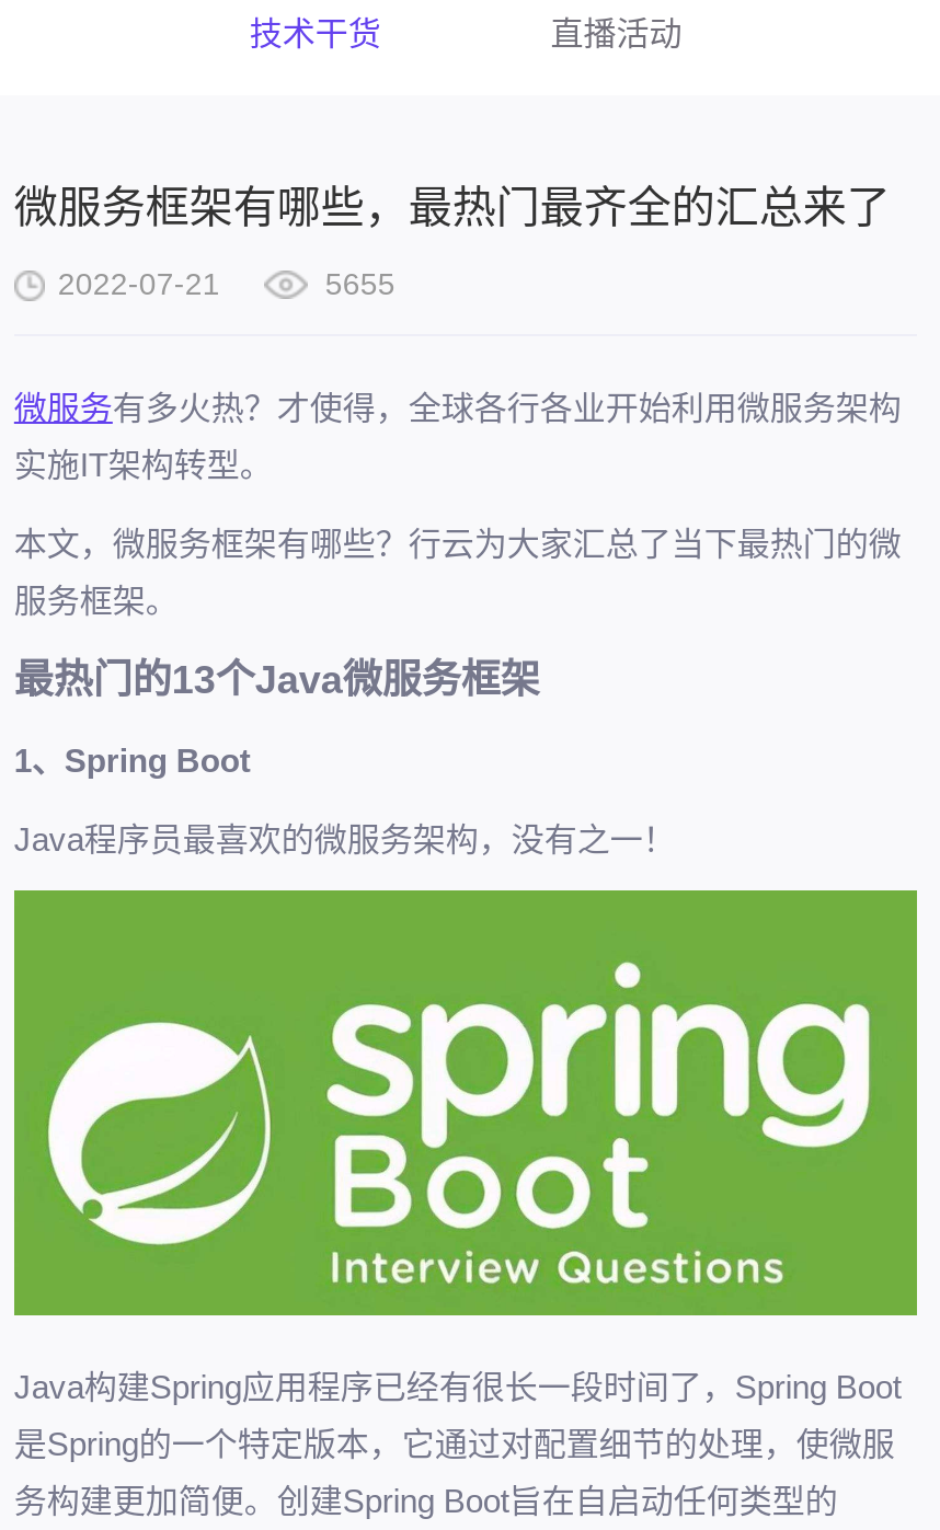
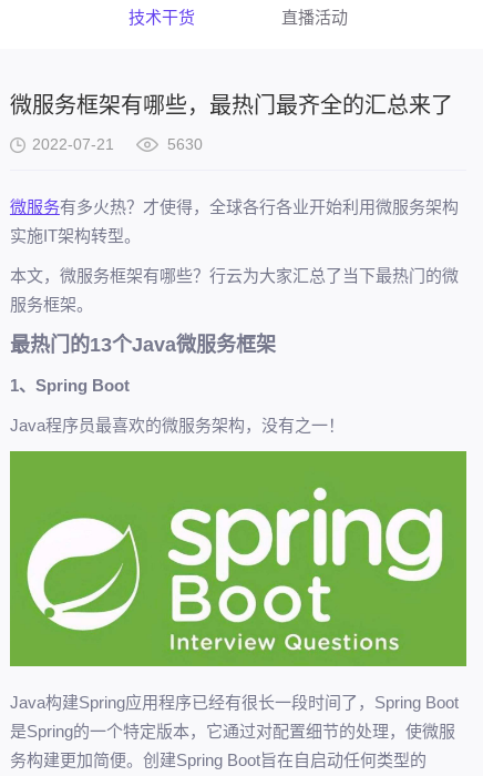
- 5655
+ 5630
